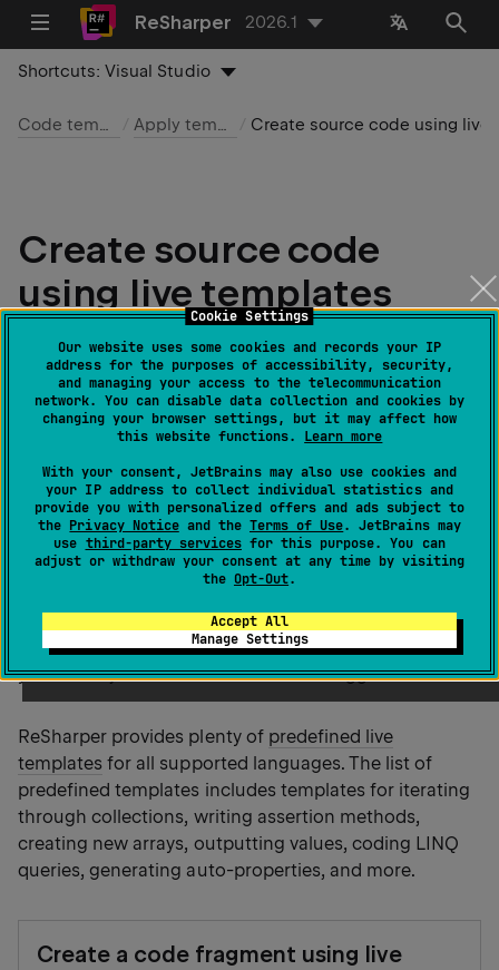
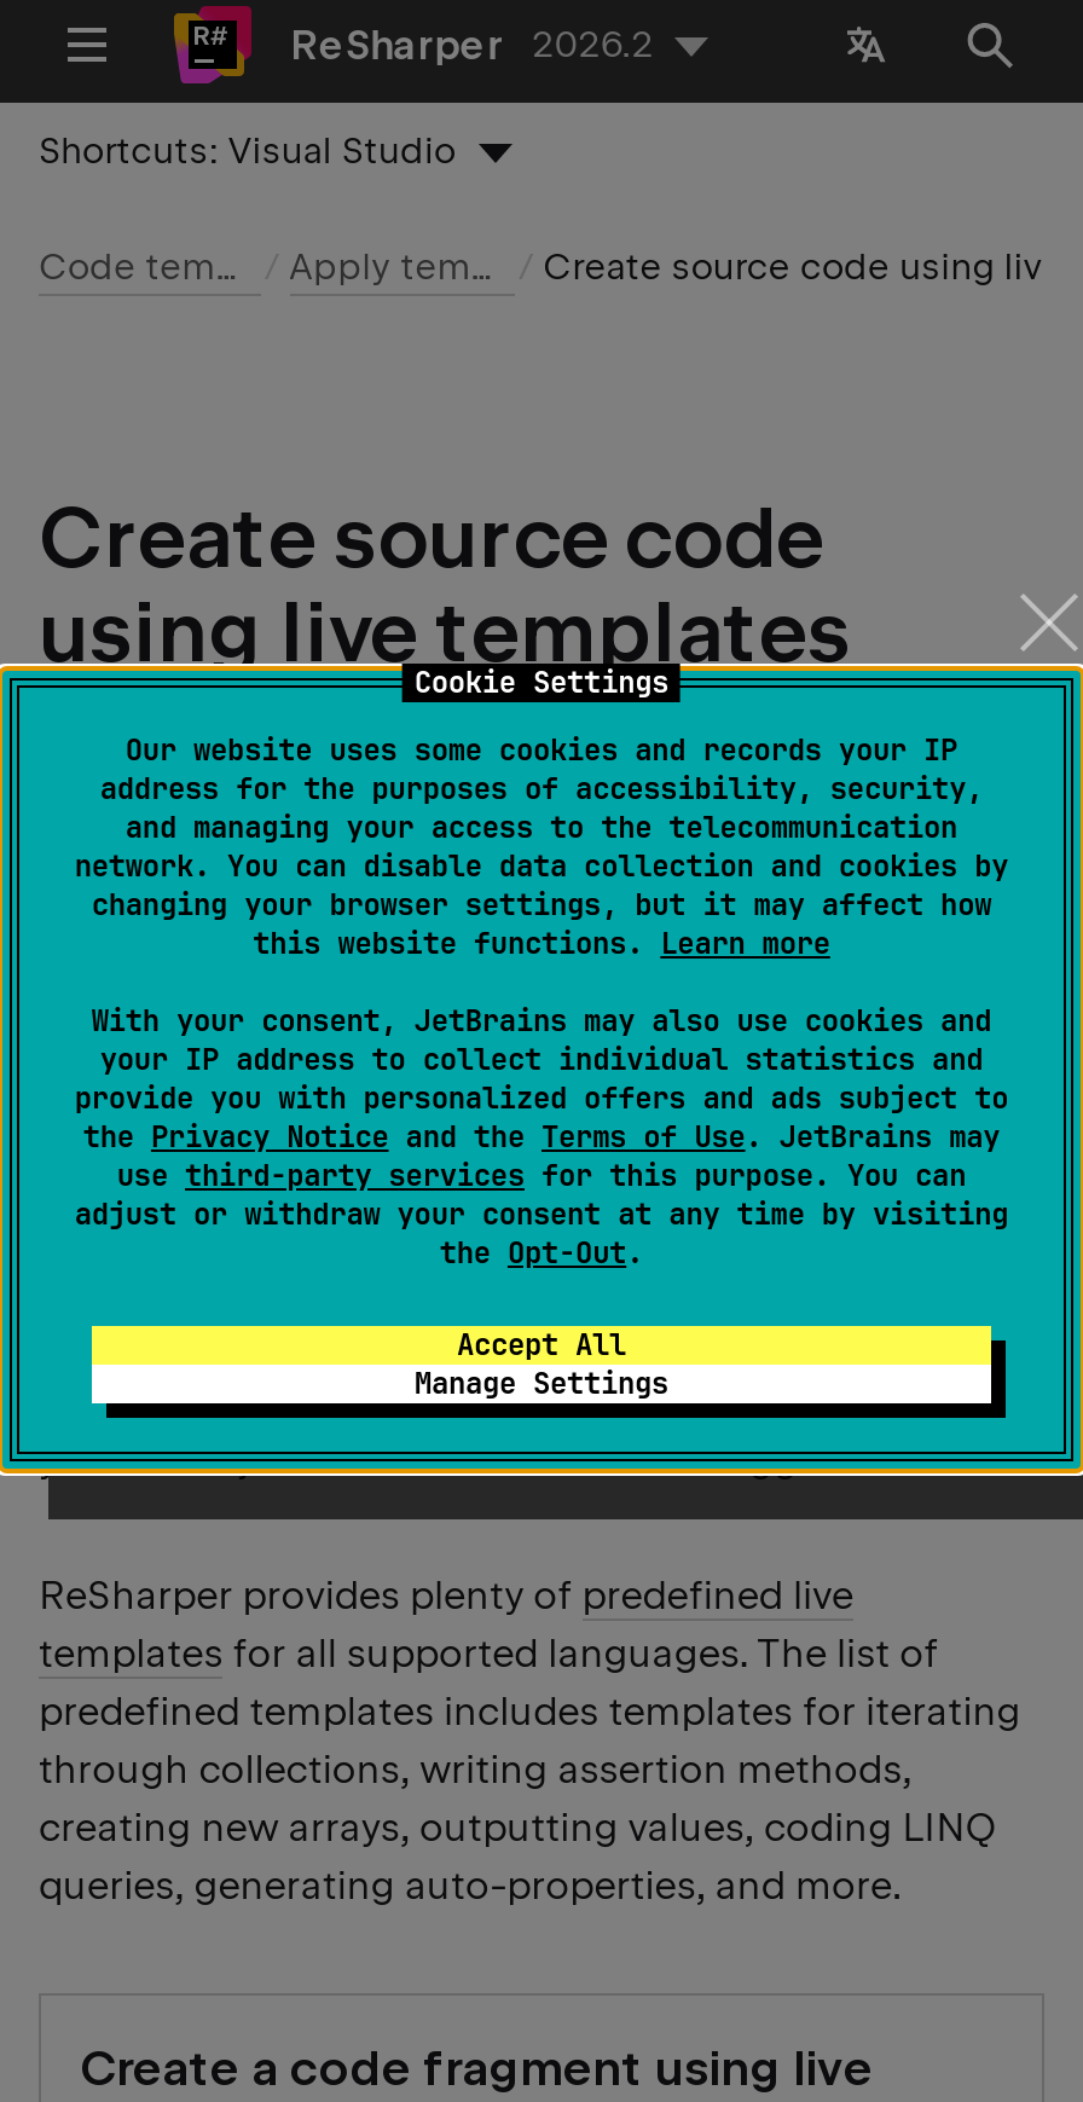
- ReSharper 2026.1
+ ReSharper 2026.2
